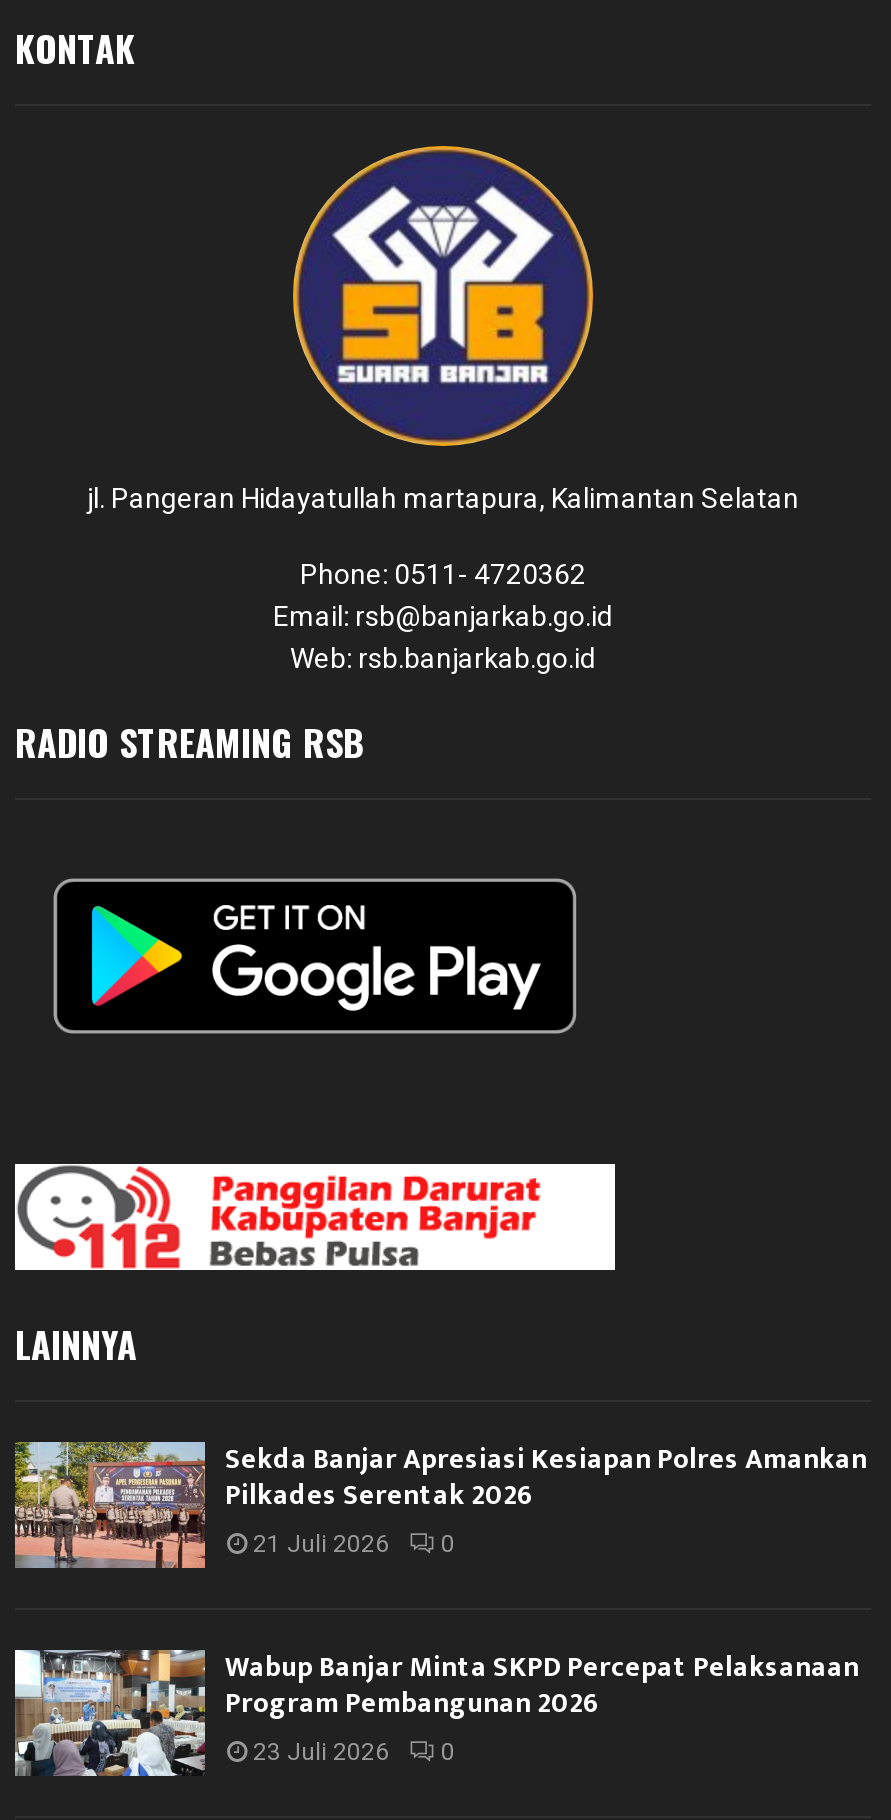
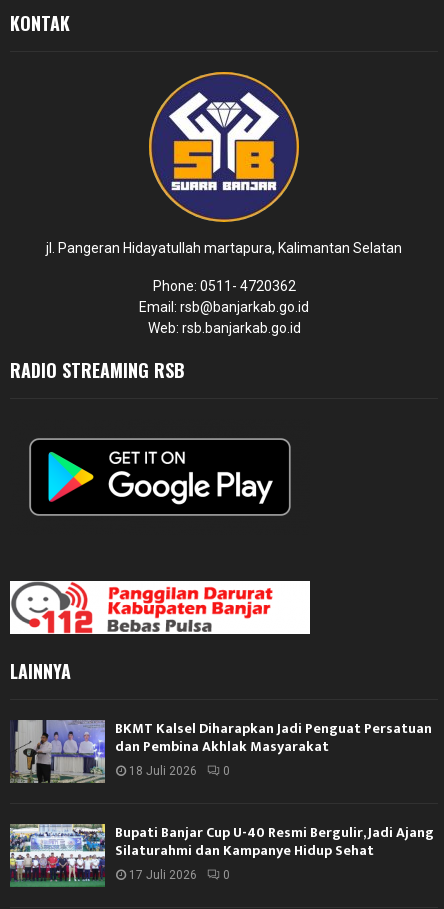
- [image]
- Sekda Banjar Apresiasi Kesiapan Polres Amankan
- Pilkades Serentak 2026
- 21 Juli 2026
+ [image]
+ BKMT Kalsel Diharapkan Jadi Penguat Persatuan
+ dan Pembina Akhlak Masyarakat
+ 18 Juli 2026

- [image]
- Wabup Banjar Minta SKPD Percepat Pelaksanaan
- Program Pembangunan 2026
- 23 Juli 2026
+ [image]
+ Bupati Banjar Cup U-40 Resmi Bergulir, Jadi Ajang
+ Silaturahmi dan Kampanye Hidup Sehat
+ 17 Juli 2026
